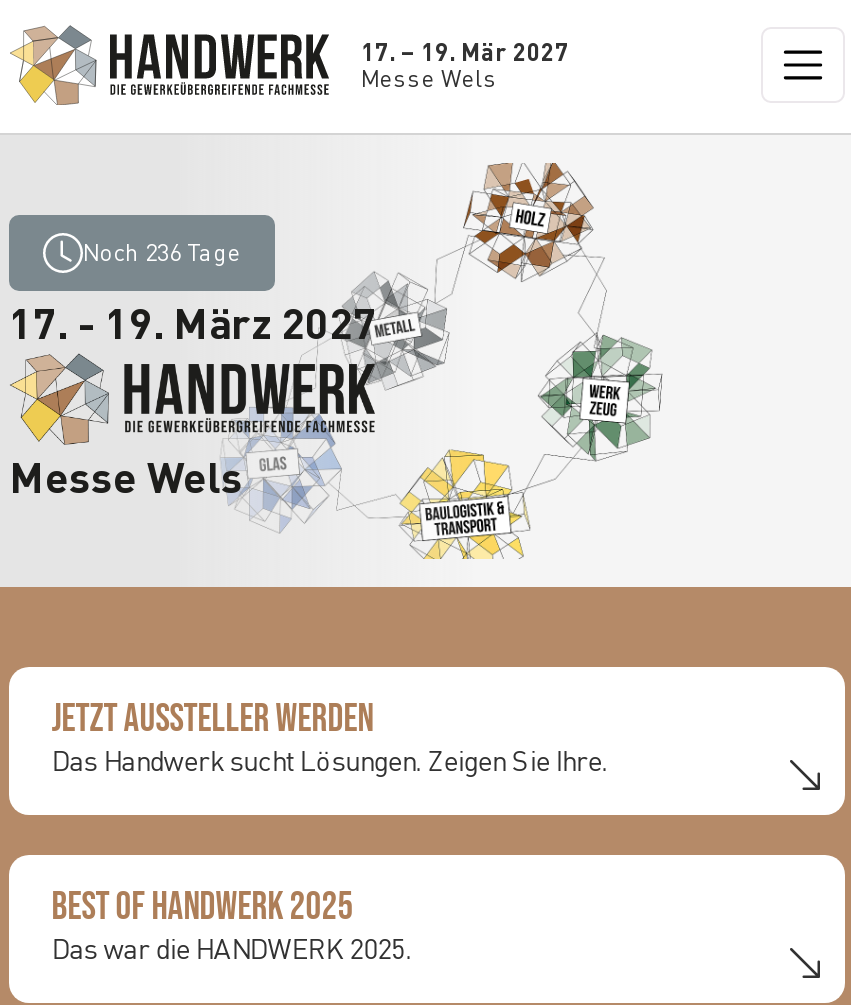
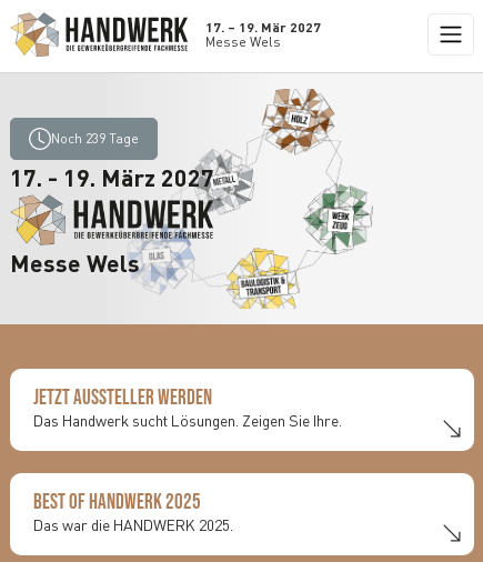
- Noch 236 Tage
+ Noch 239 Tage
